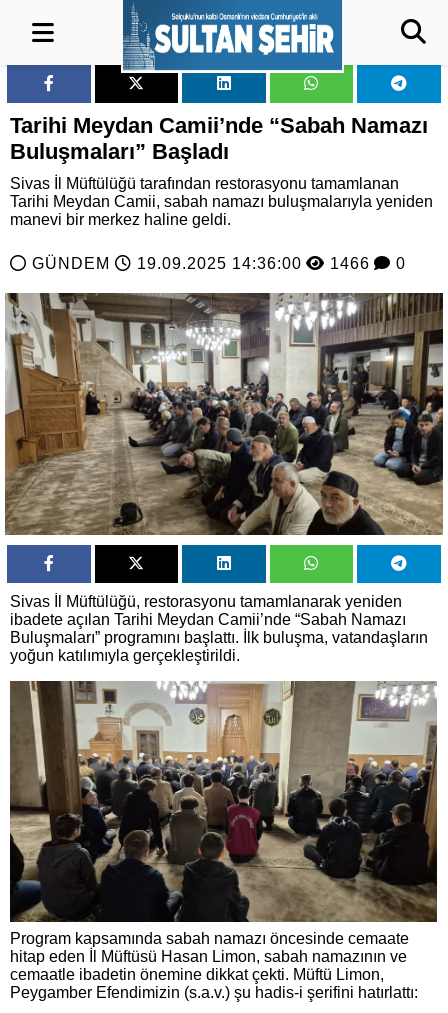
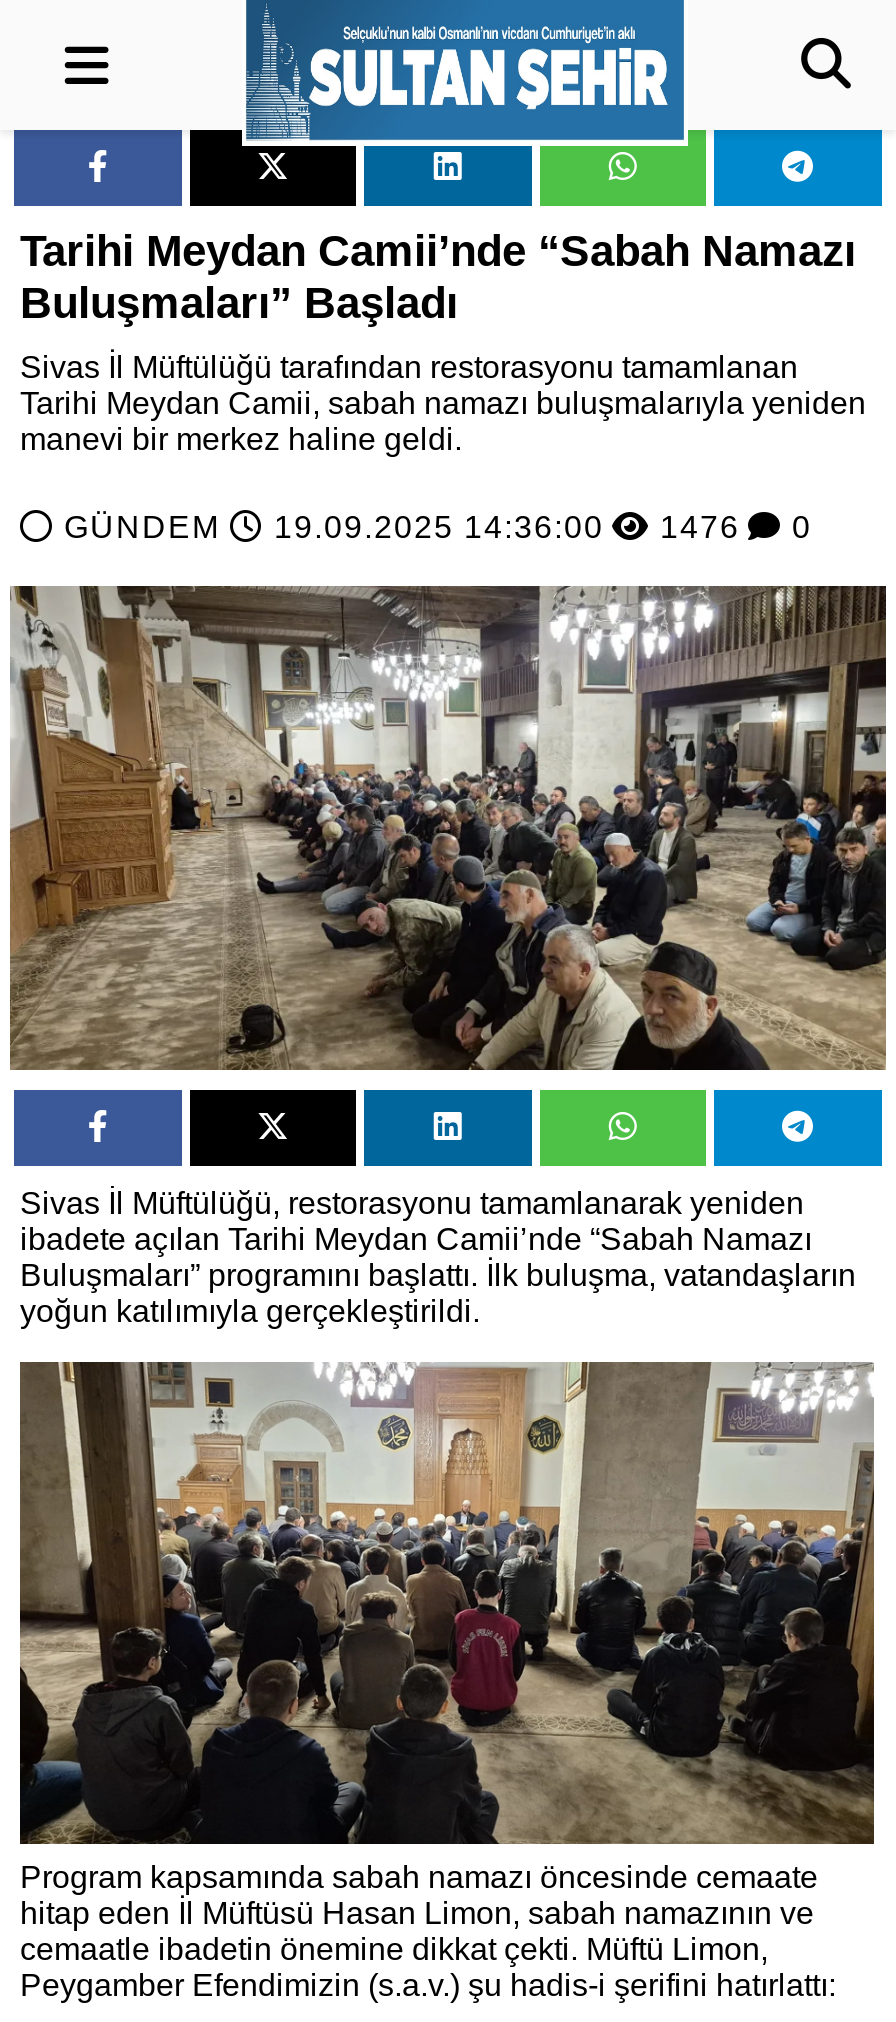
- GÜNDEM 19.09.2025 14:36:00 1466 0
+ GÜNDEM 19.09.2025 14:36:00 1476 0
